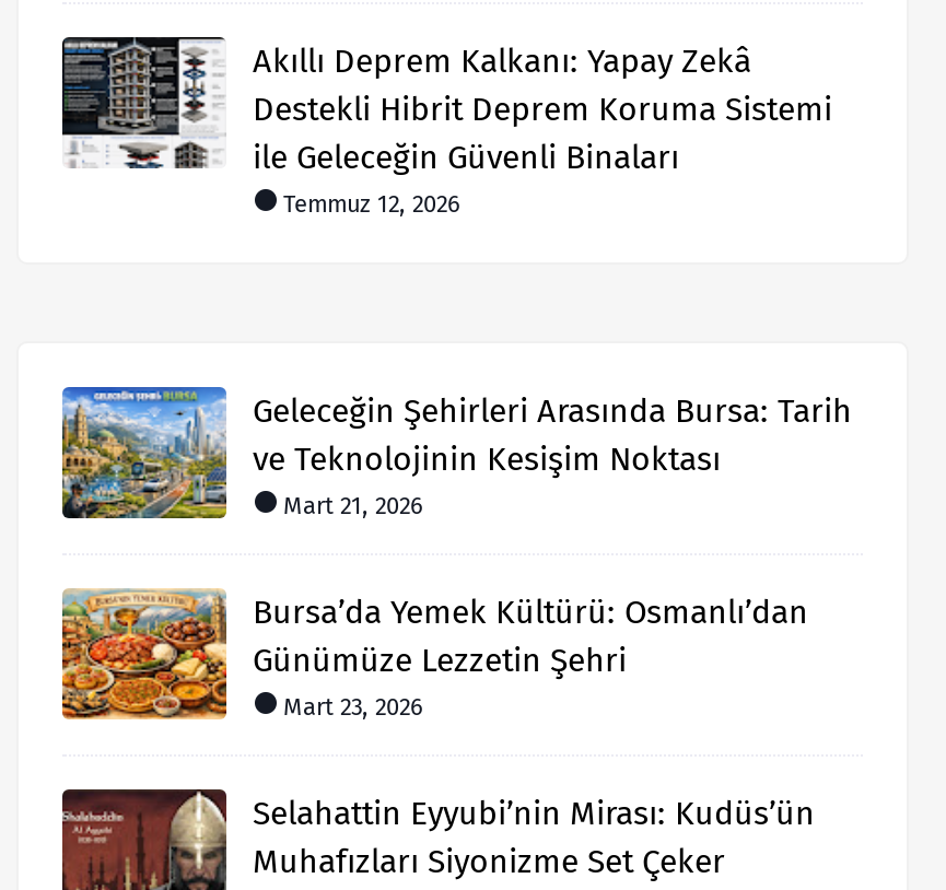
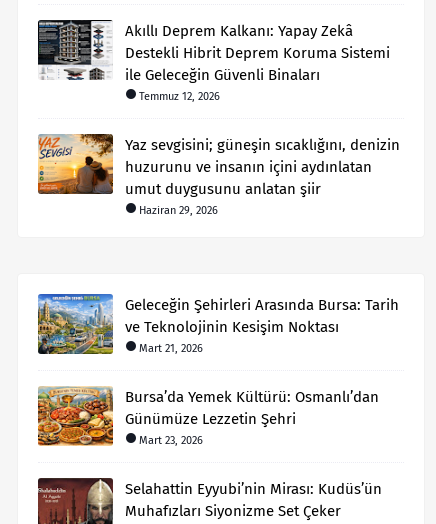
+ [image]
+ Yaz sevgisini; güneşin sıcaklığını, denizin
+ huzurunu ve insanın içini aydınlatan
+ umut duygusunu anlatan şiir
+ Haziran 29, 2026
